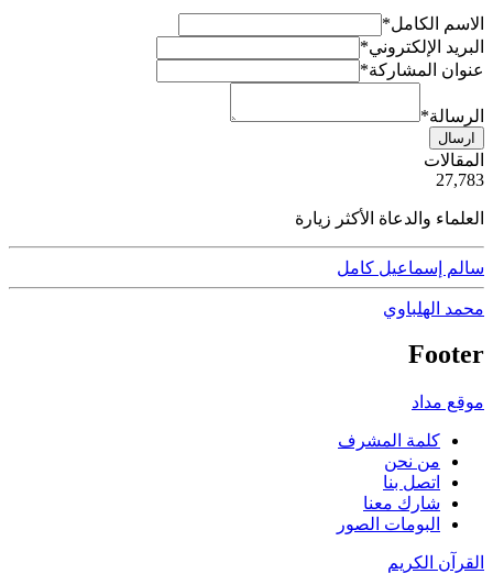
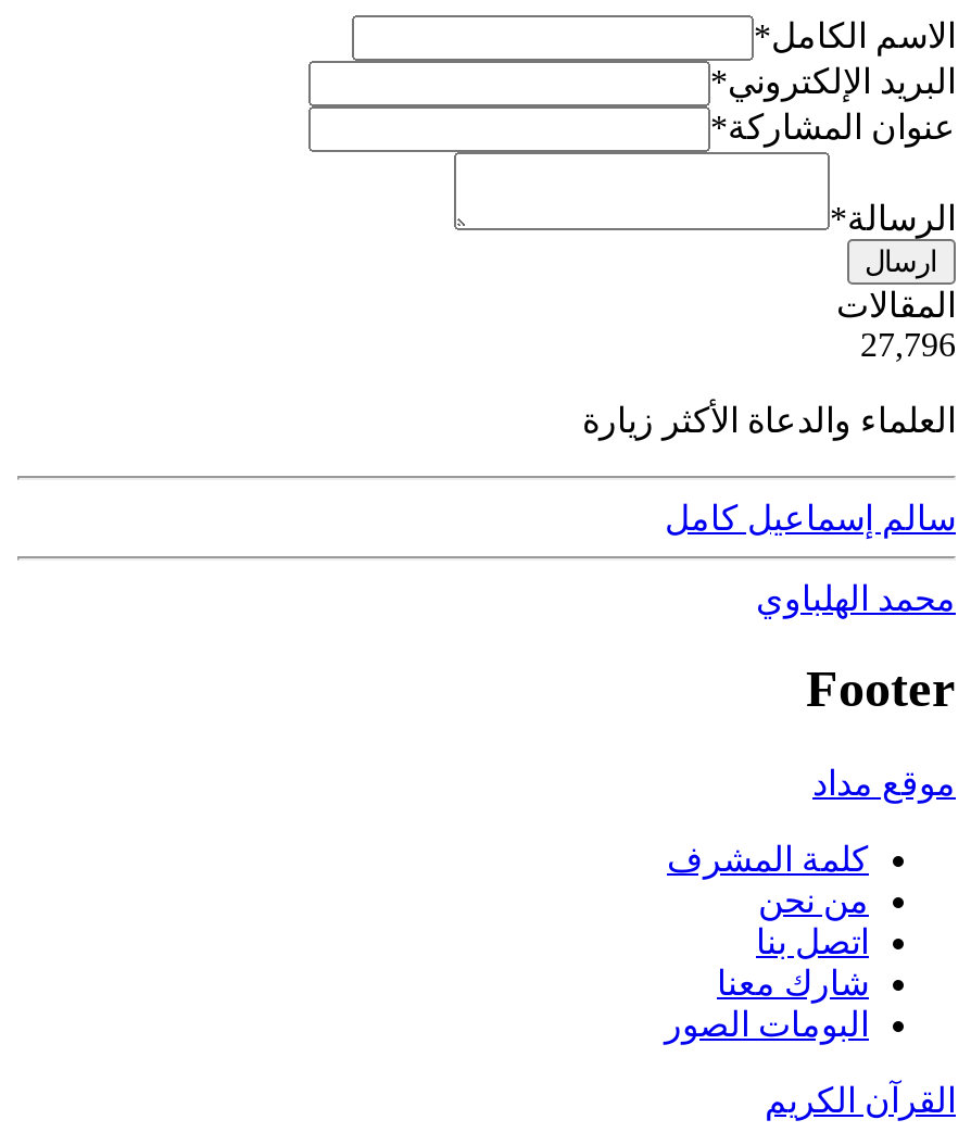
- 27,783
+ 27,796
